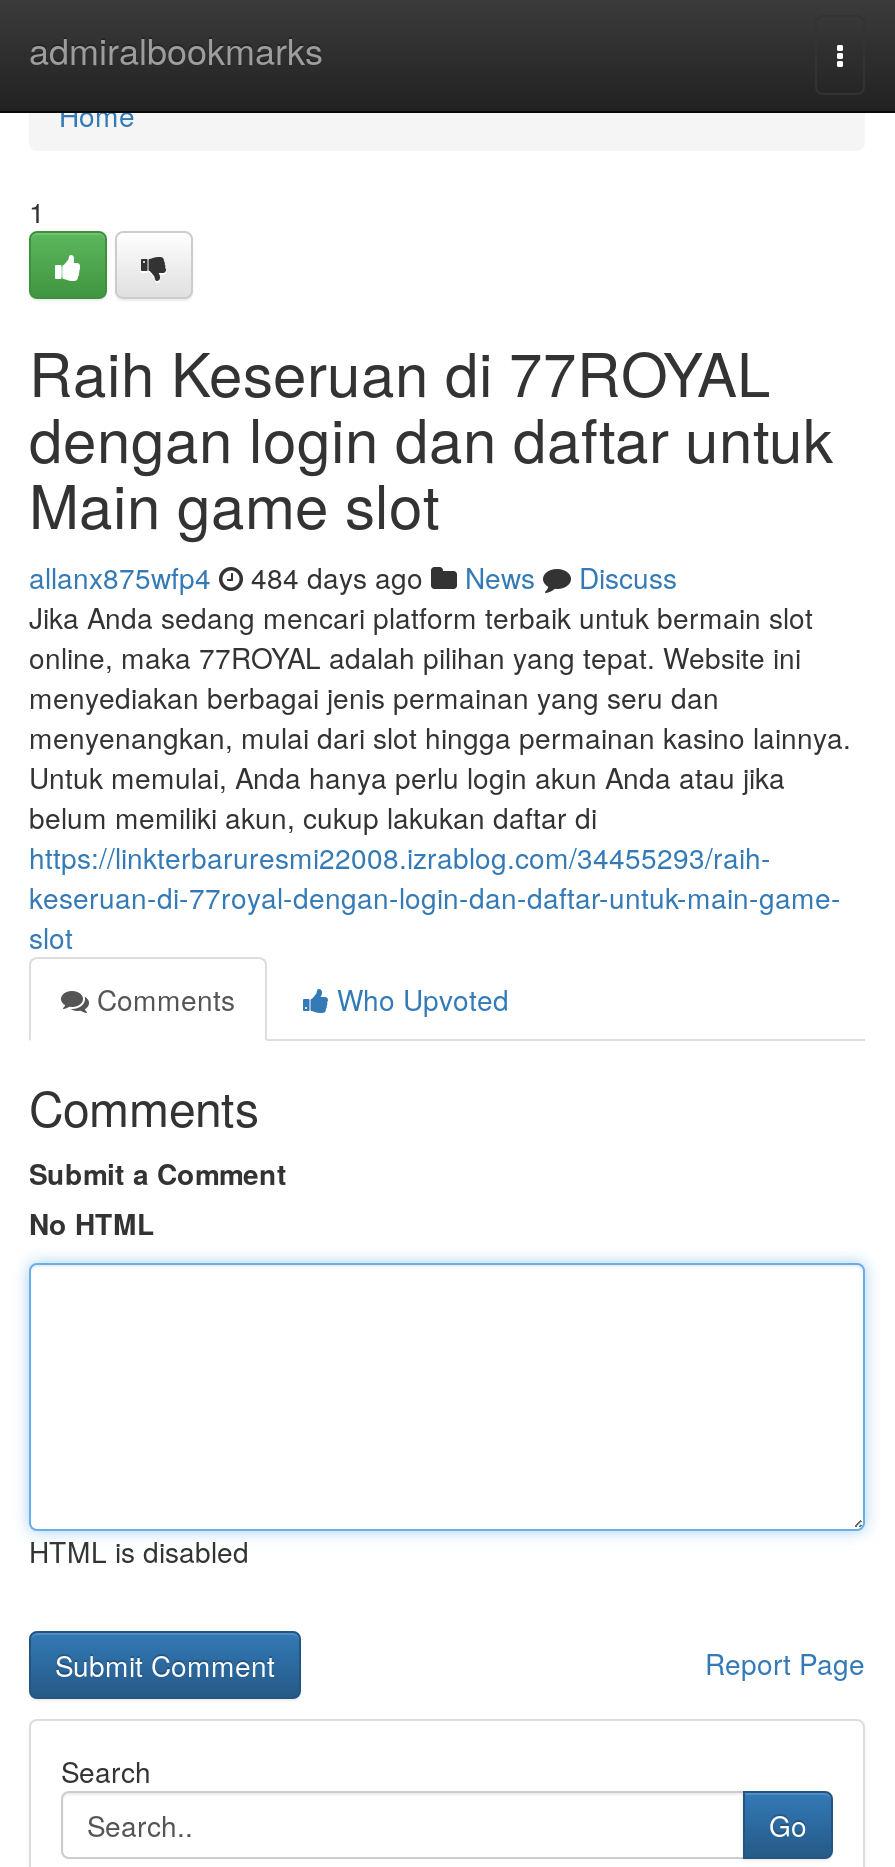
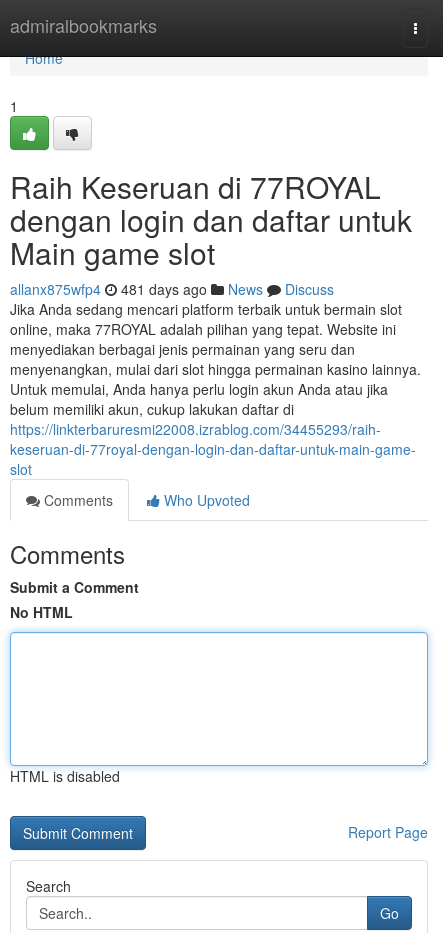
- allanx875wfp4 484 days ago News Discuss
+ allanx875wfp4 481 days ago News Discuss
